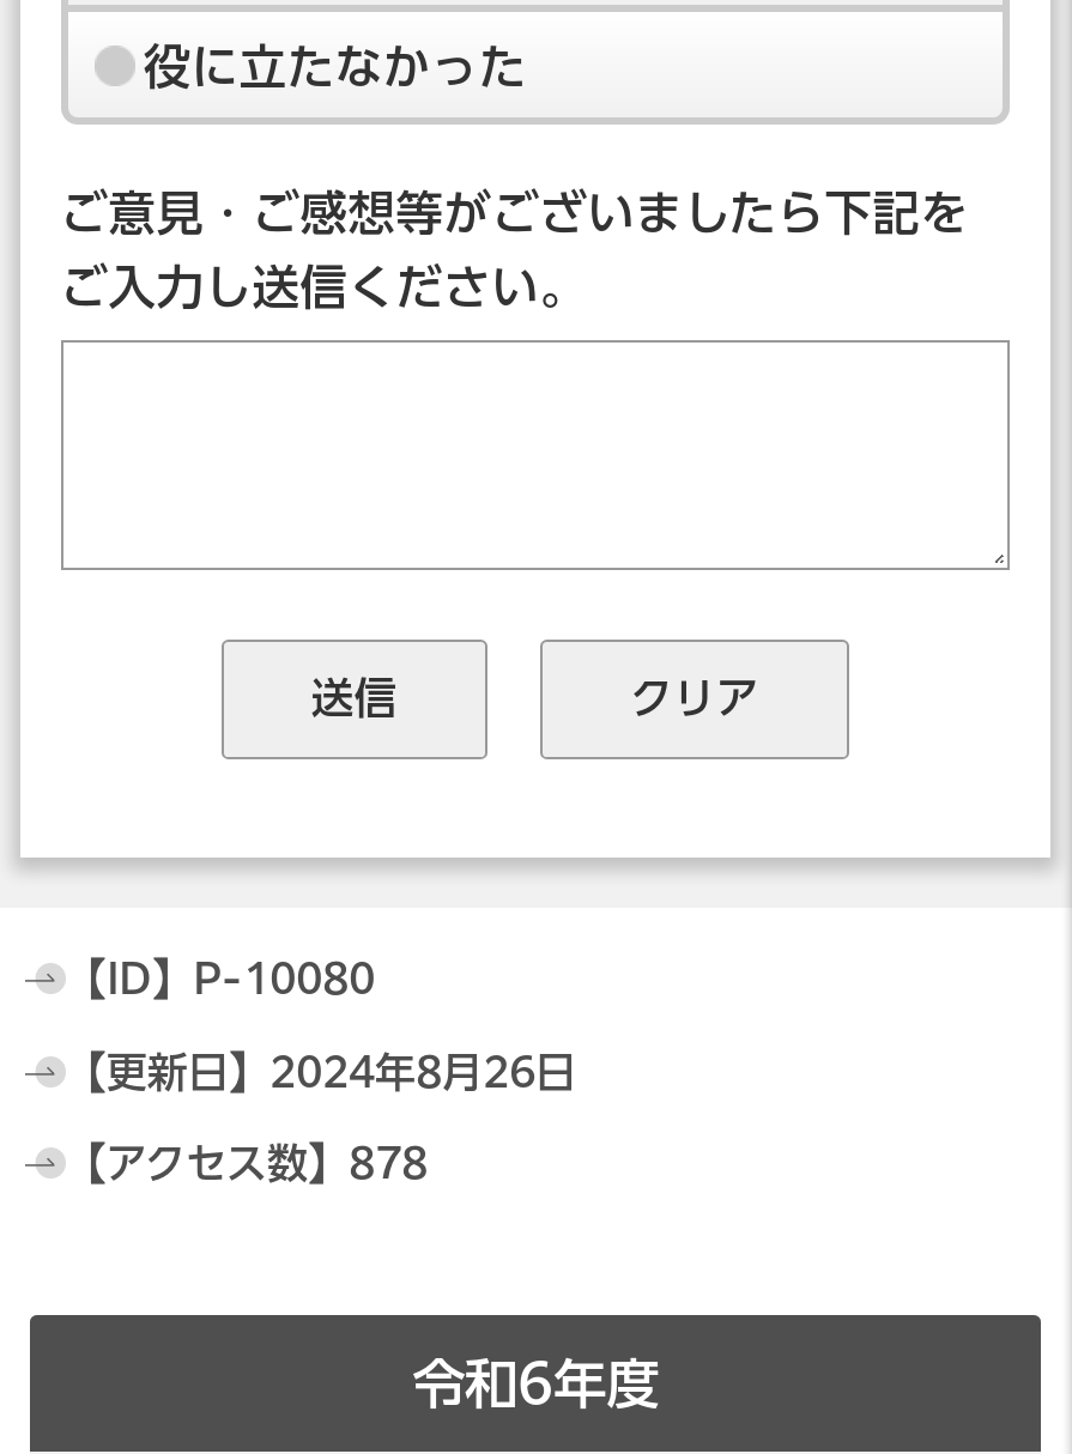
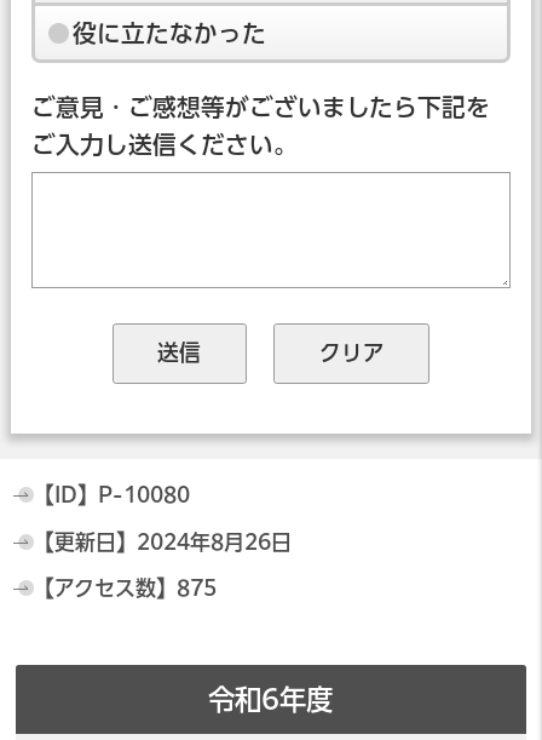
- 【アクセス数】878
+ 【アクセス数】875
